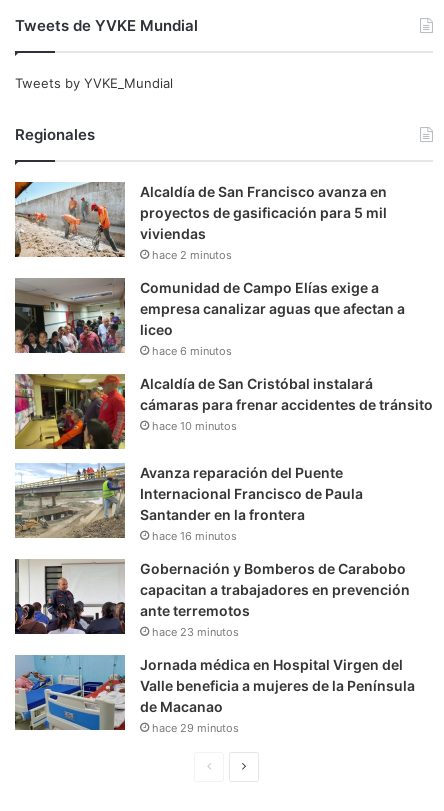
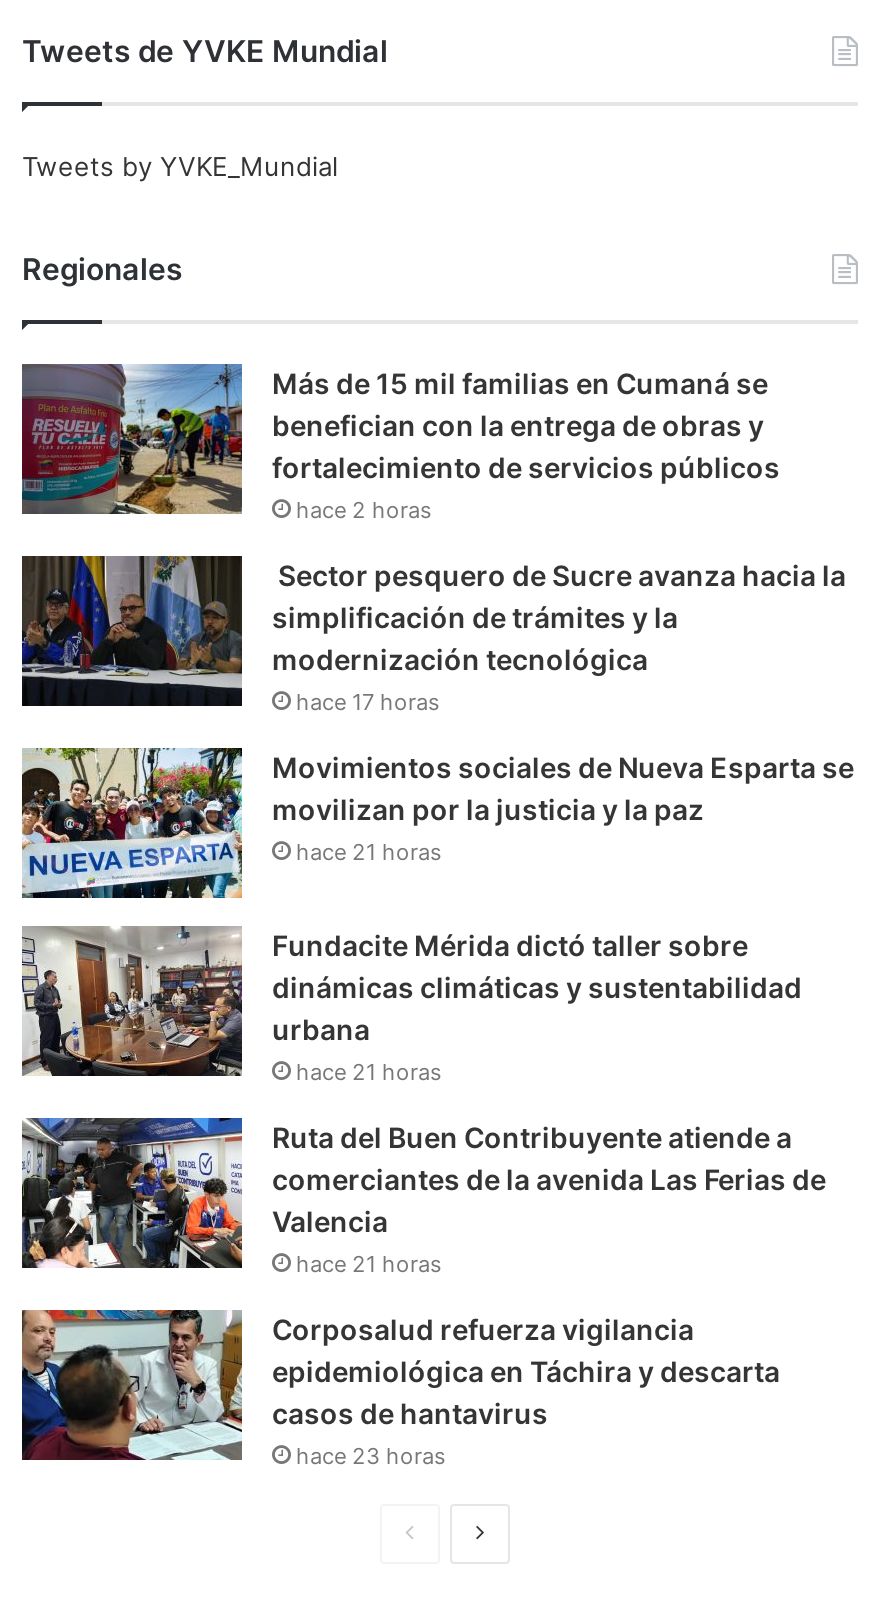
- [image]
- Alcaldía de San Francisco avanza en
- proyectos de gasificación para 5 mil
- viviendas
- hace 2 minutos
+ [image]
+ Más de 15 mil familias en Cumaná se
+ benefician con la entrega de obras y
+ fortalecimiento de servicios públicos
+ hace 2 horas

- [image]
- Comunidad de Campo Elías exige a
- empresa canalizar aguas que afectan a
- liceo
- hace 6 minutos
+ [image]
+ Sector pesquero de Sucre avanza hacia la
+ simplificación de trámites y la
+ modernización tecnológica
+ hace 17 horas

- [image]
- Alcaldía de San Cristóbal instalará
- cámaras para frenar accidentes de tránsito
- hace 10 minutos
+ [image]
+ Movimientos sociales de Nueva Esparta se
+ movilizan por la justicia y la paz
+ hace 21 horas

- [image]
- Avanza reparación del Puente
- Internacional Francisco de Paula
- Santander en la frontera
- hace 16 minutos
+ [image]
+ Fundacite Mérida dictó taller sobre
+ dinámicas climáticas y sustentabilidad
+ urbana
+ hace 21 horas

- [image]
- Gobernación y Bomberos de Carabobo
- capacitan a trabajadores en prevención
- ante terremotos
- hace 23 minutos
+ [image]
+ Ruta del Buen Contribuyente atiende a
+ comerciantes de la avenida Las Ferias de
+ Valencia
+ hace 21 horas

- [image]
- Jornada médica en Hospital Virgen del
- Valle beneficia a mujeres de la Península
- de Macanao
- hace 29 minutos
+ [image]
+ Corposalud refuerza vigilancia
+ epidemiológica en Táchira y descarta
+ casos de hantavirus
+ hace 23 horas
